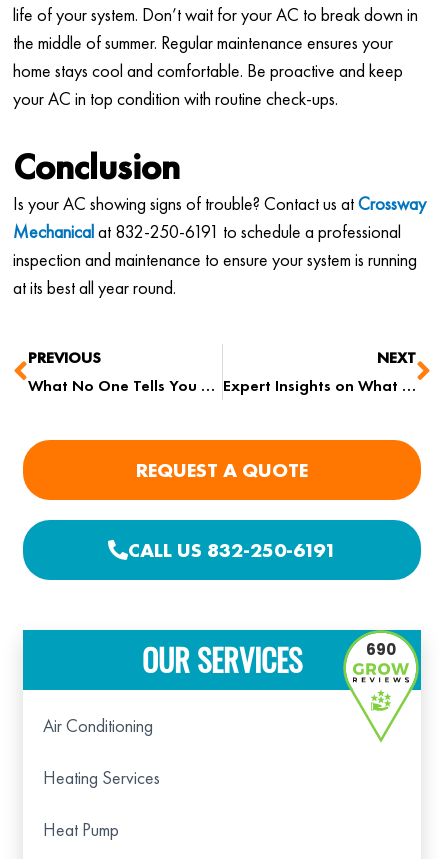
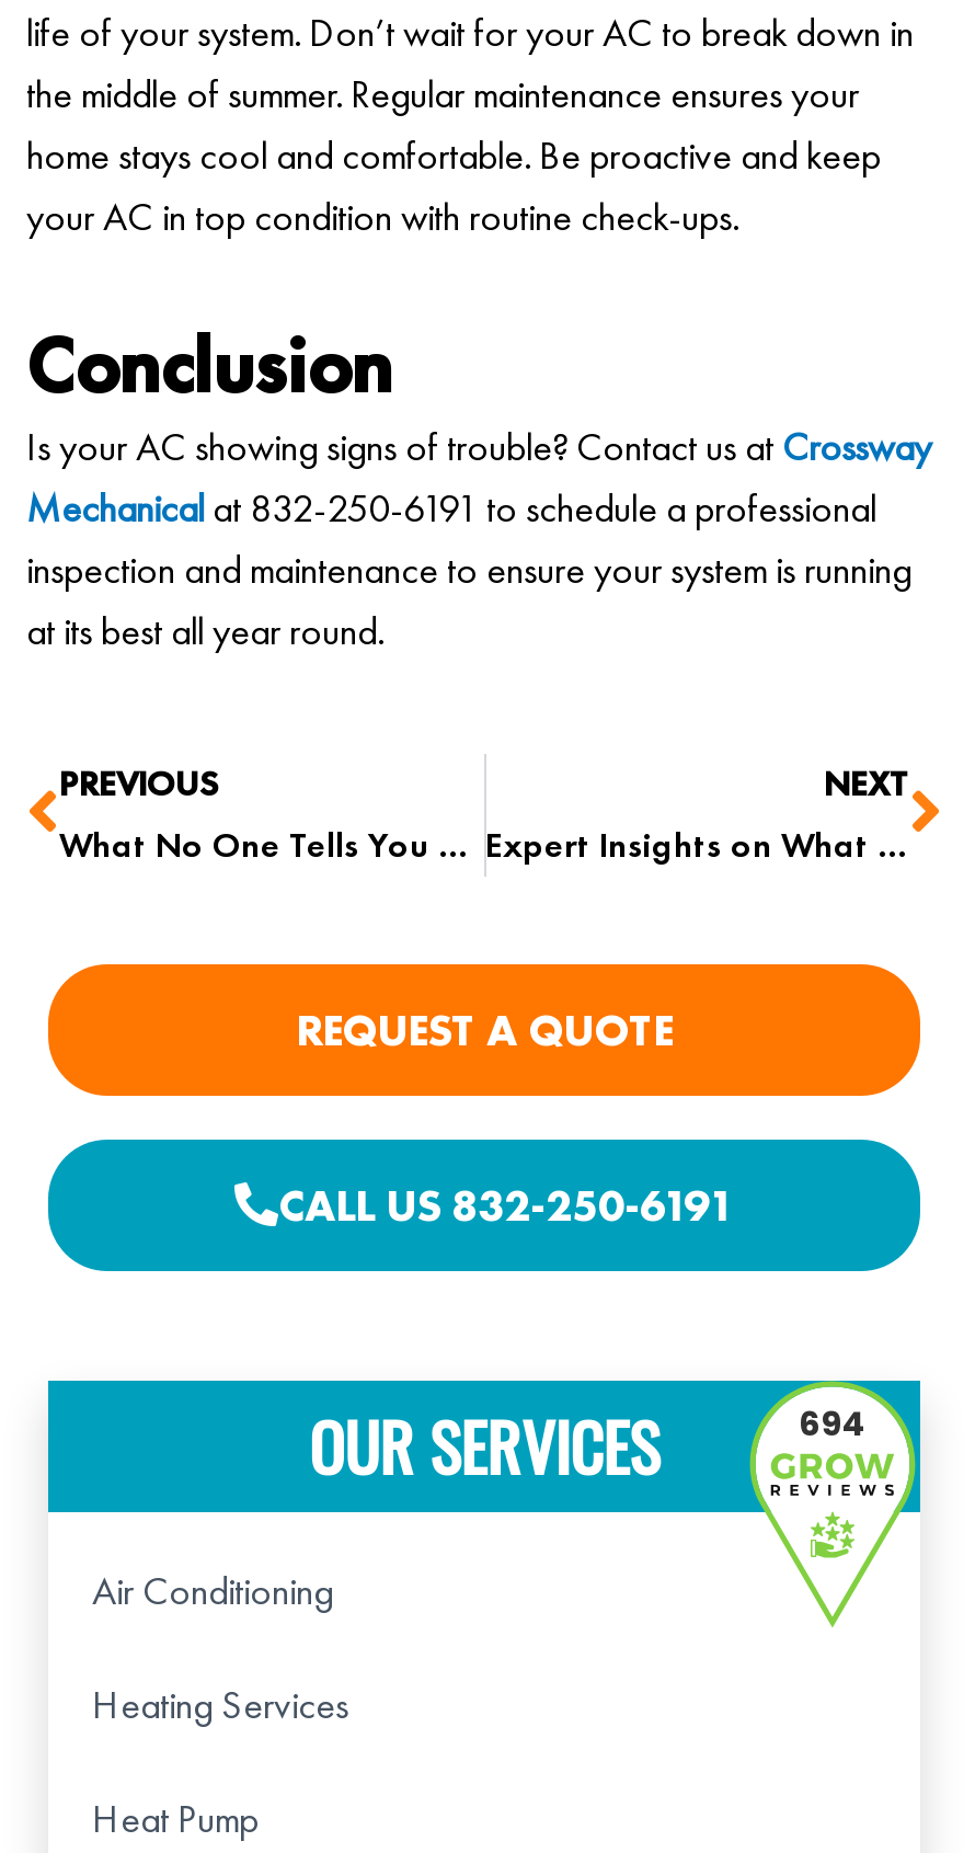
- 690
+ 694
